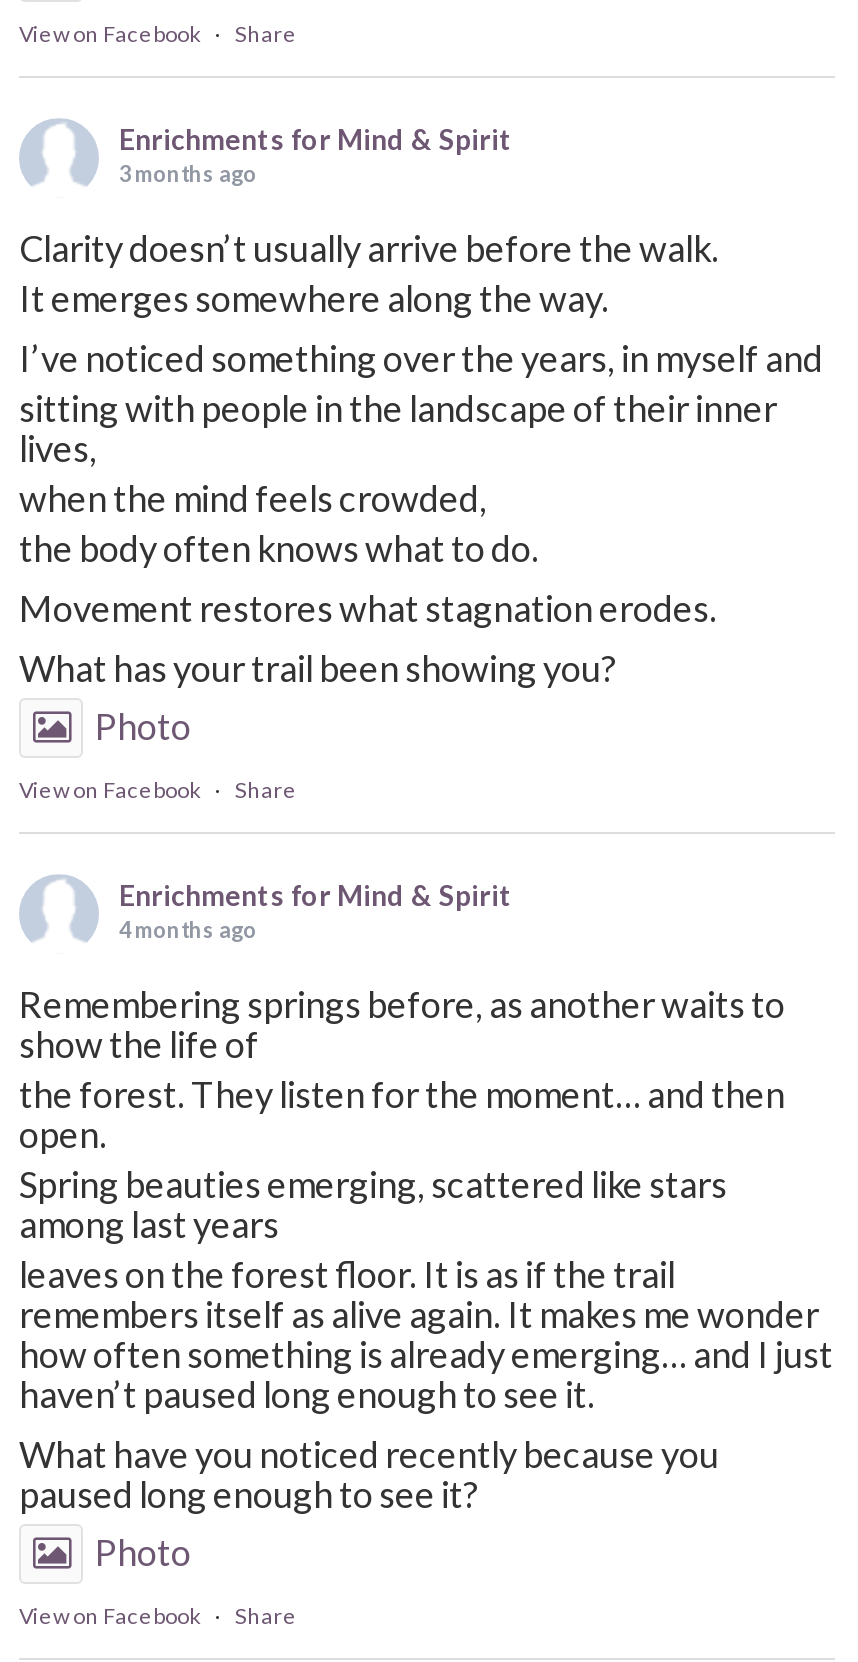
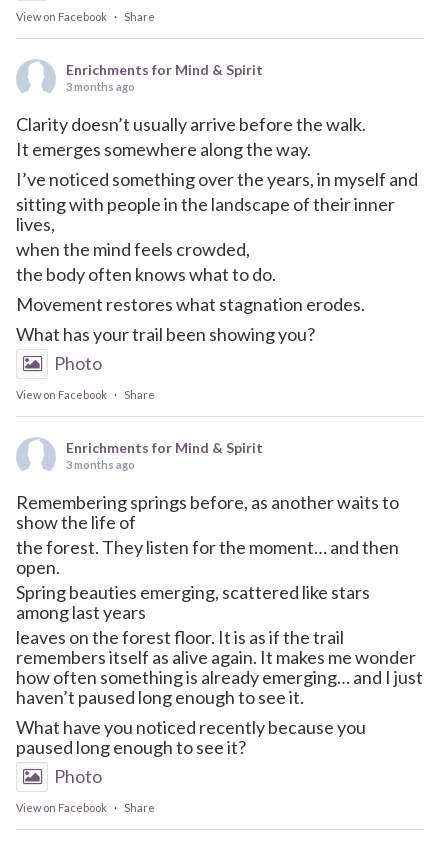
- 4 months ago
+ 3 months ago
